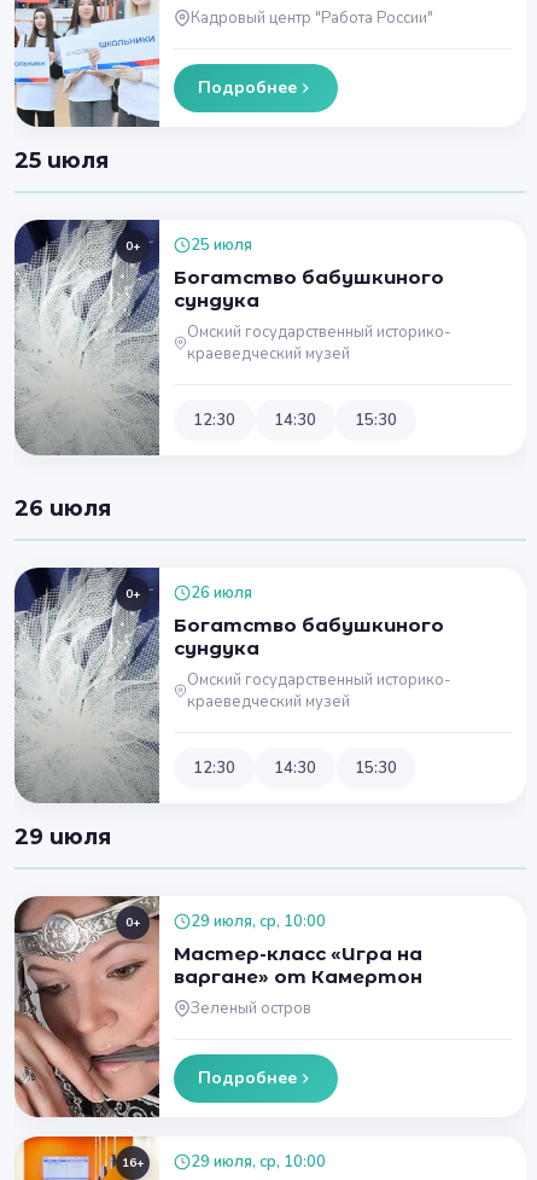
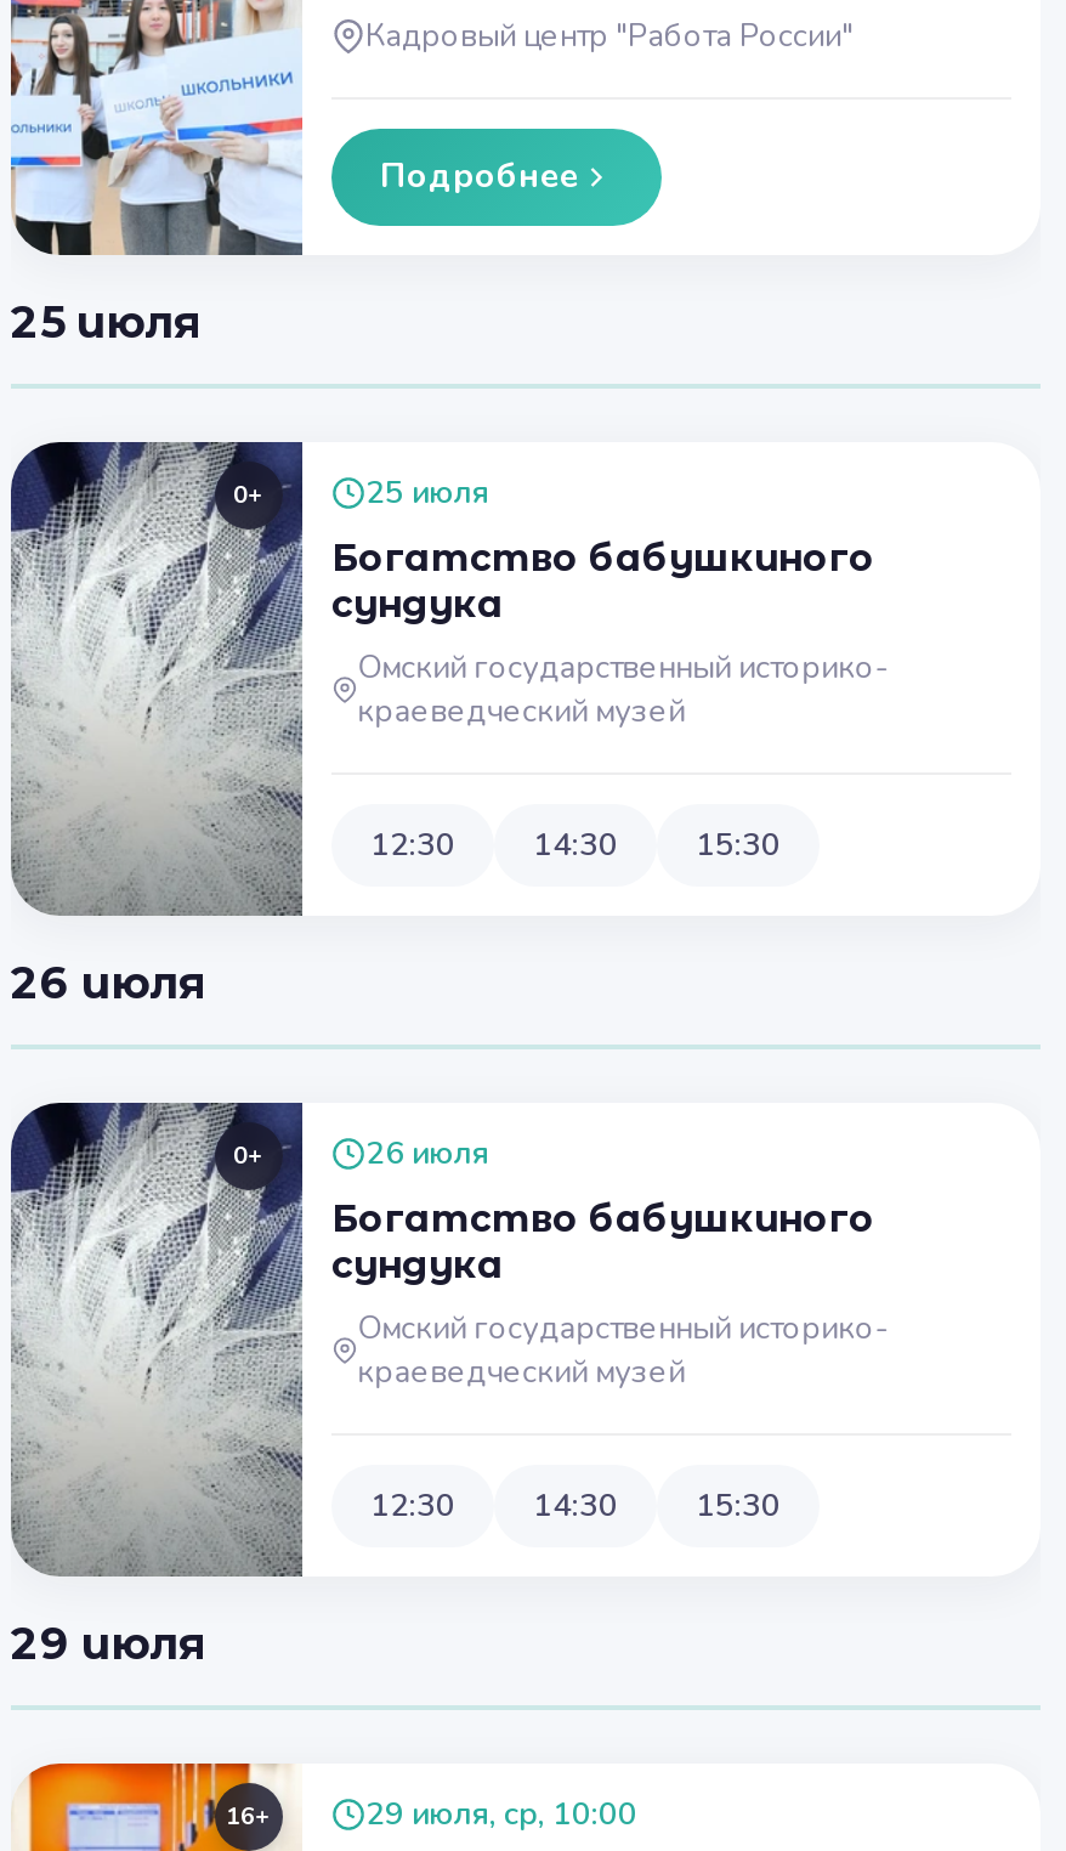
- [image]
- 0+
- 29 июля, ср, 10:00
- Мастер-класс «Игра на
- варгане» от Камертон
- Зеленый остров
- Подробнее
